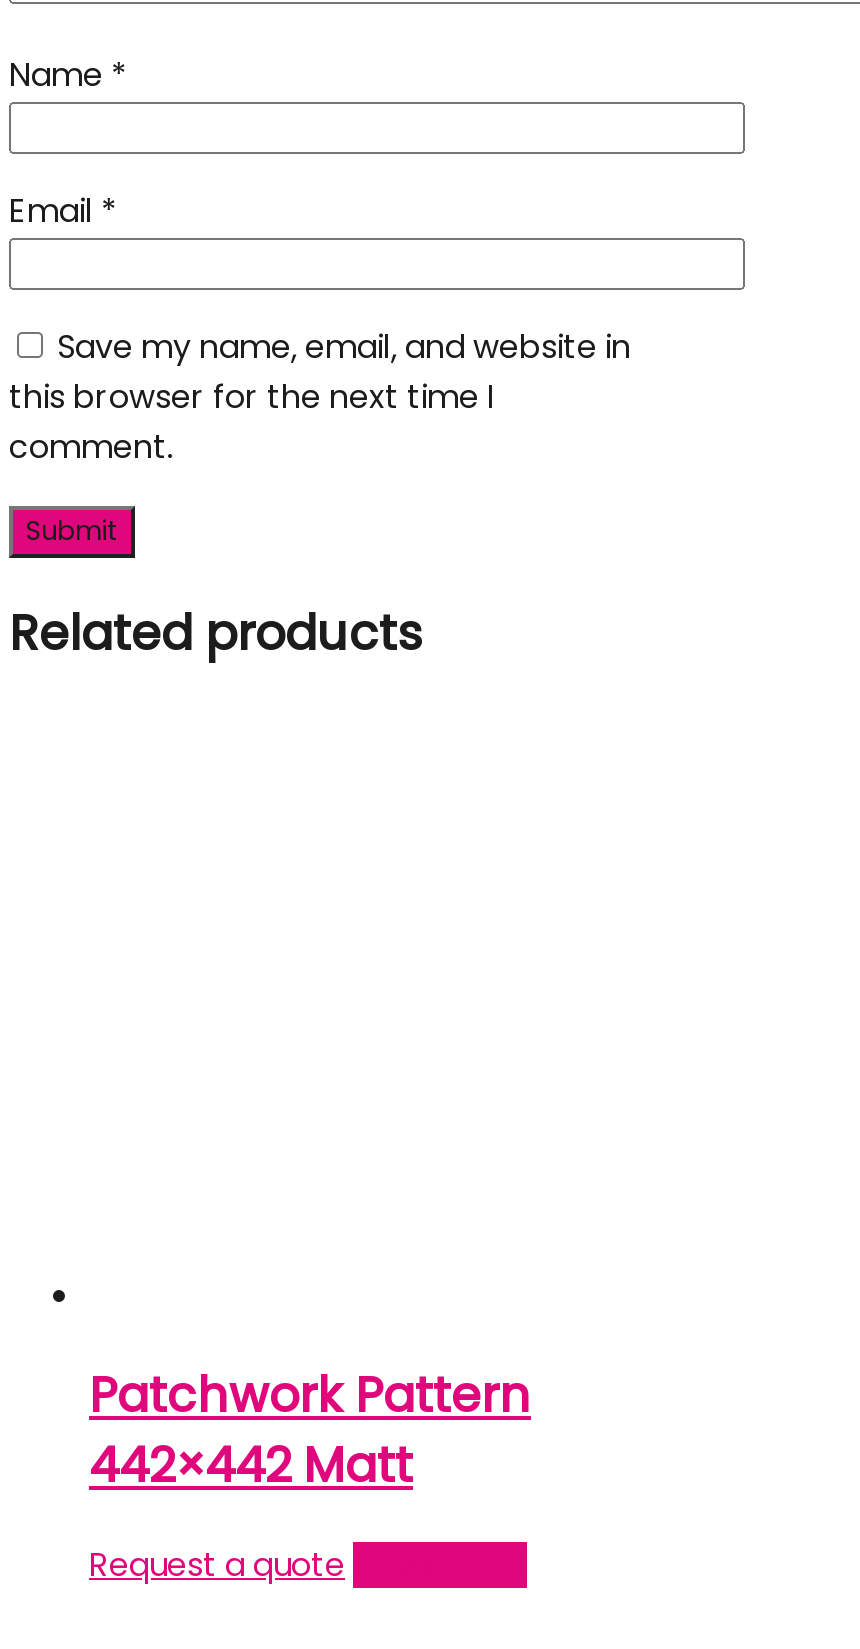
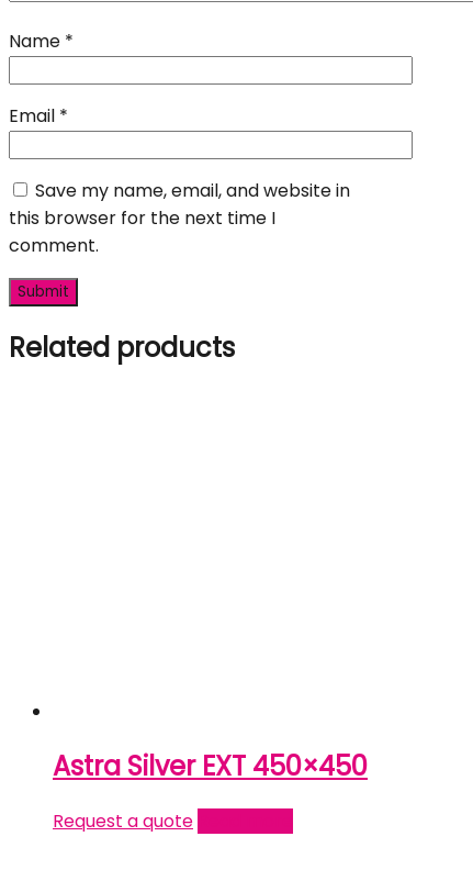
- Patchwork Pattern
- 442×442 Matt
+ Astra Silver EXT 450×450
